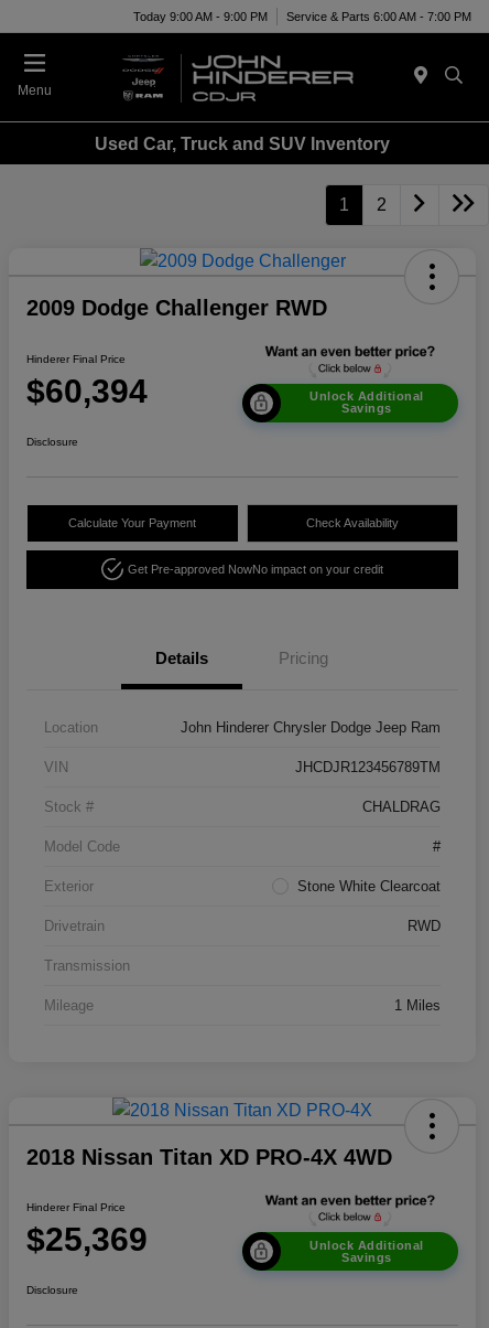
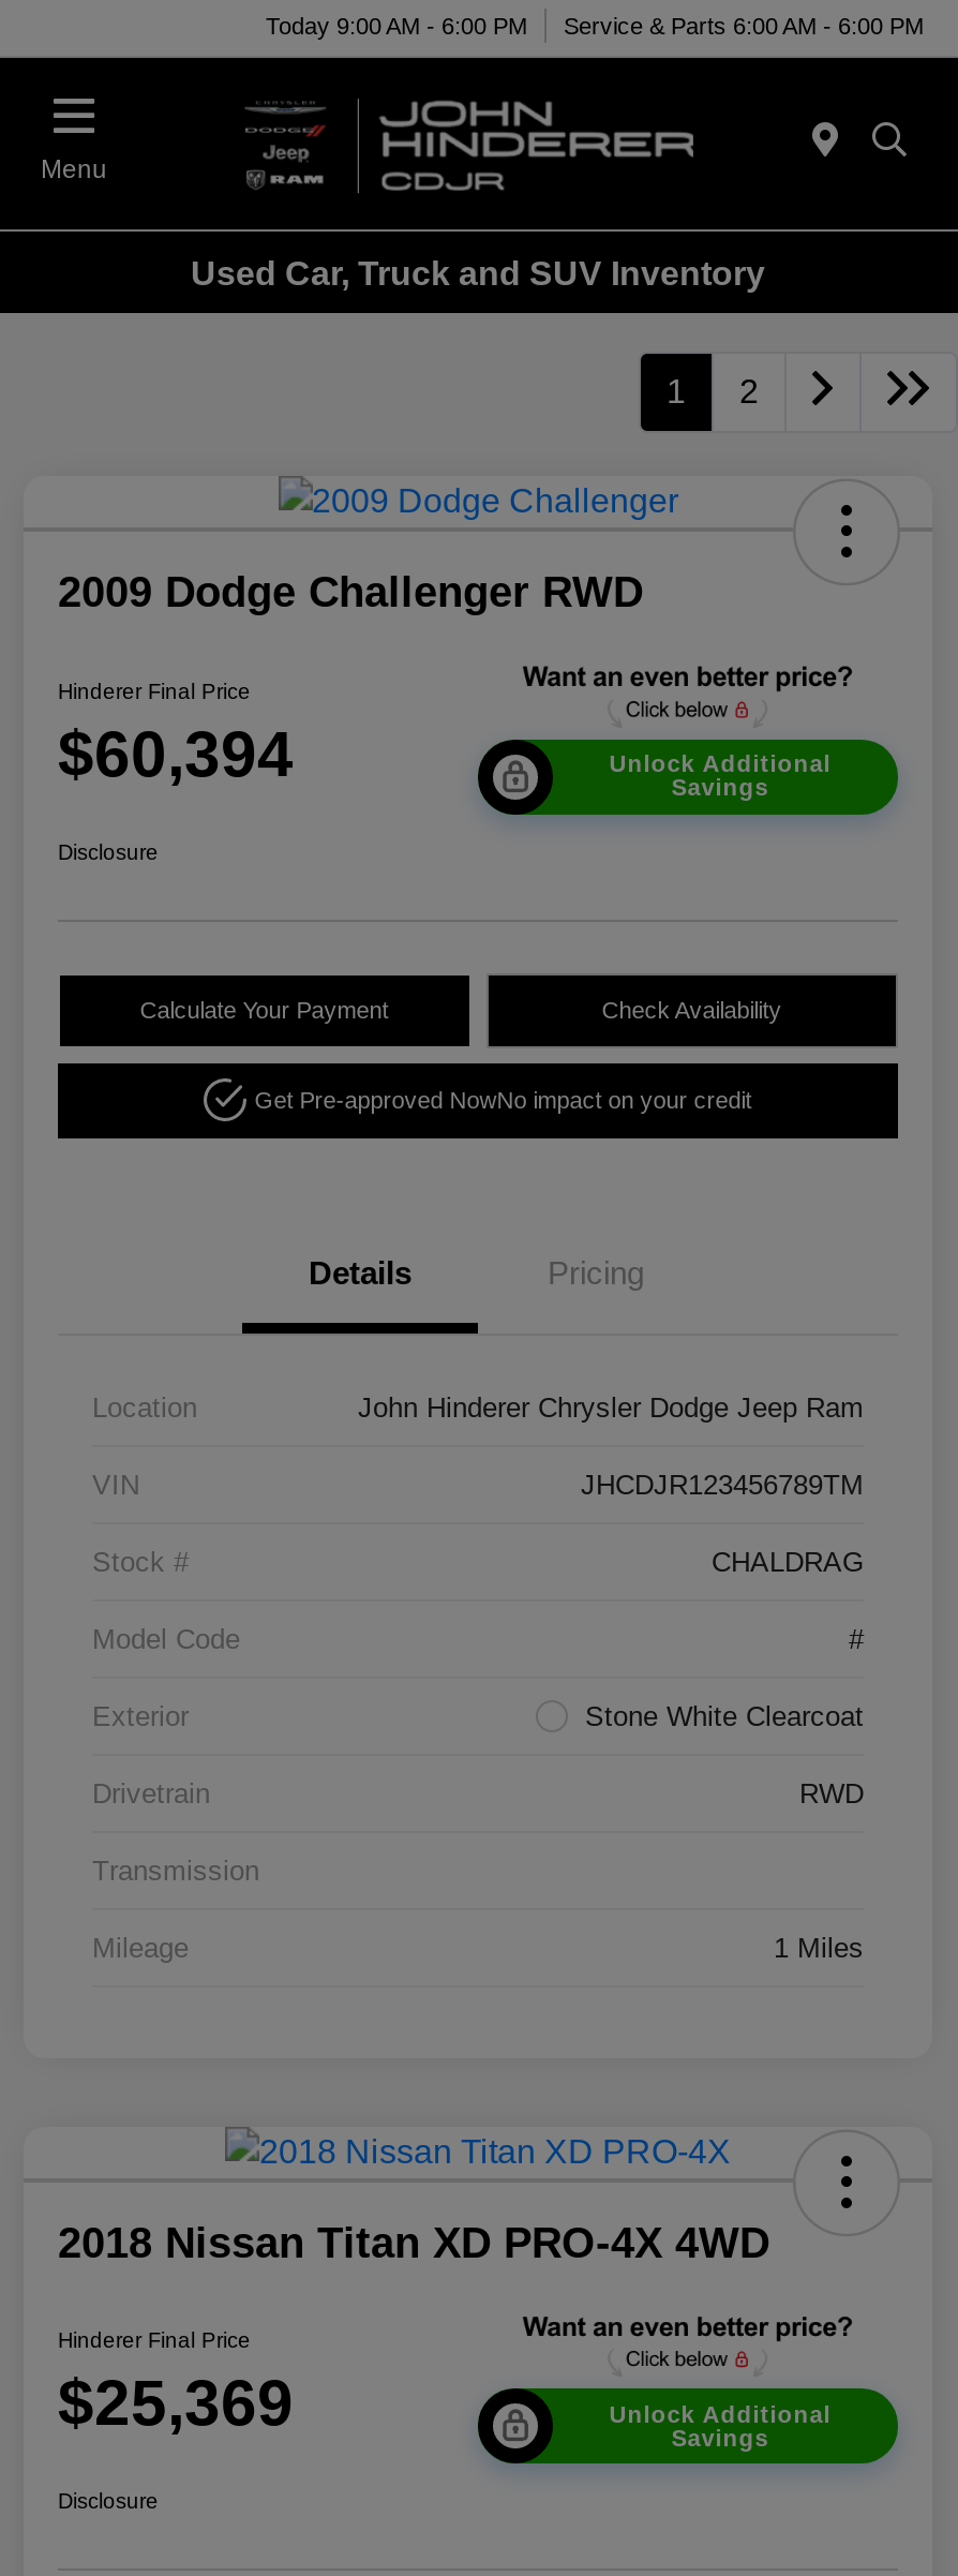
- Today 9:00 AM - 9:00 PM
+ Today 9:00 AM - 6:00 PM

- Service & Parts 6:00 AM - 7:00 PM
+ Service & Parts 6:00 AM - 6:00 PM
